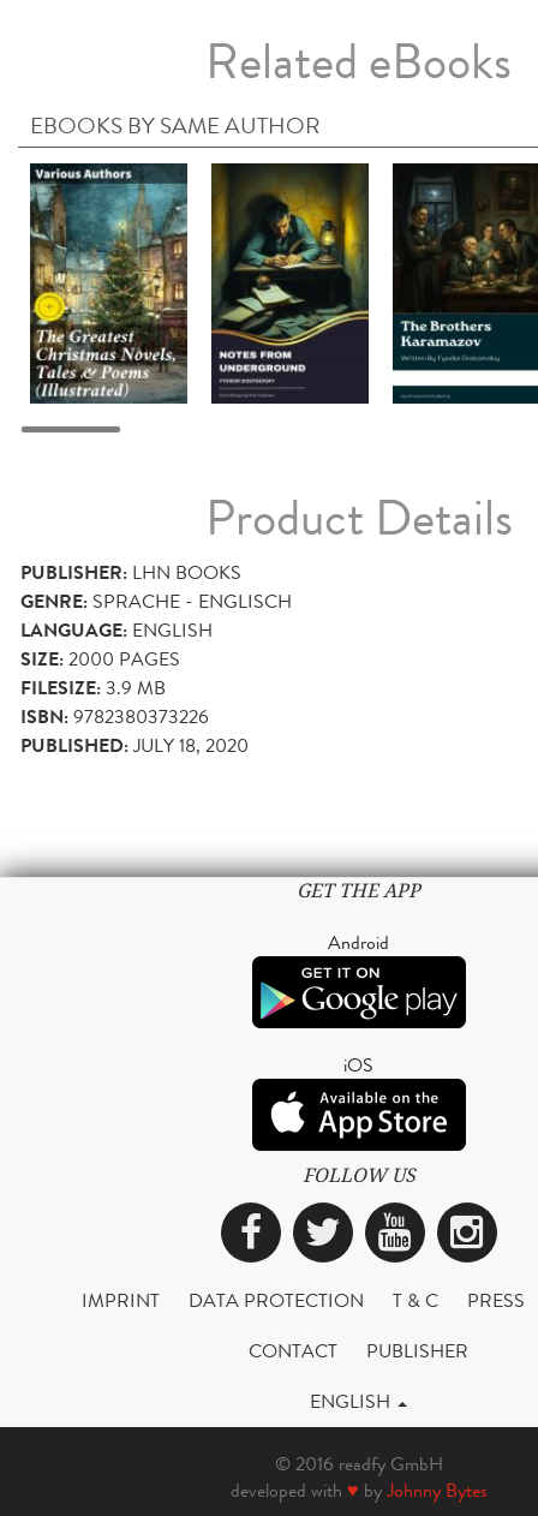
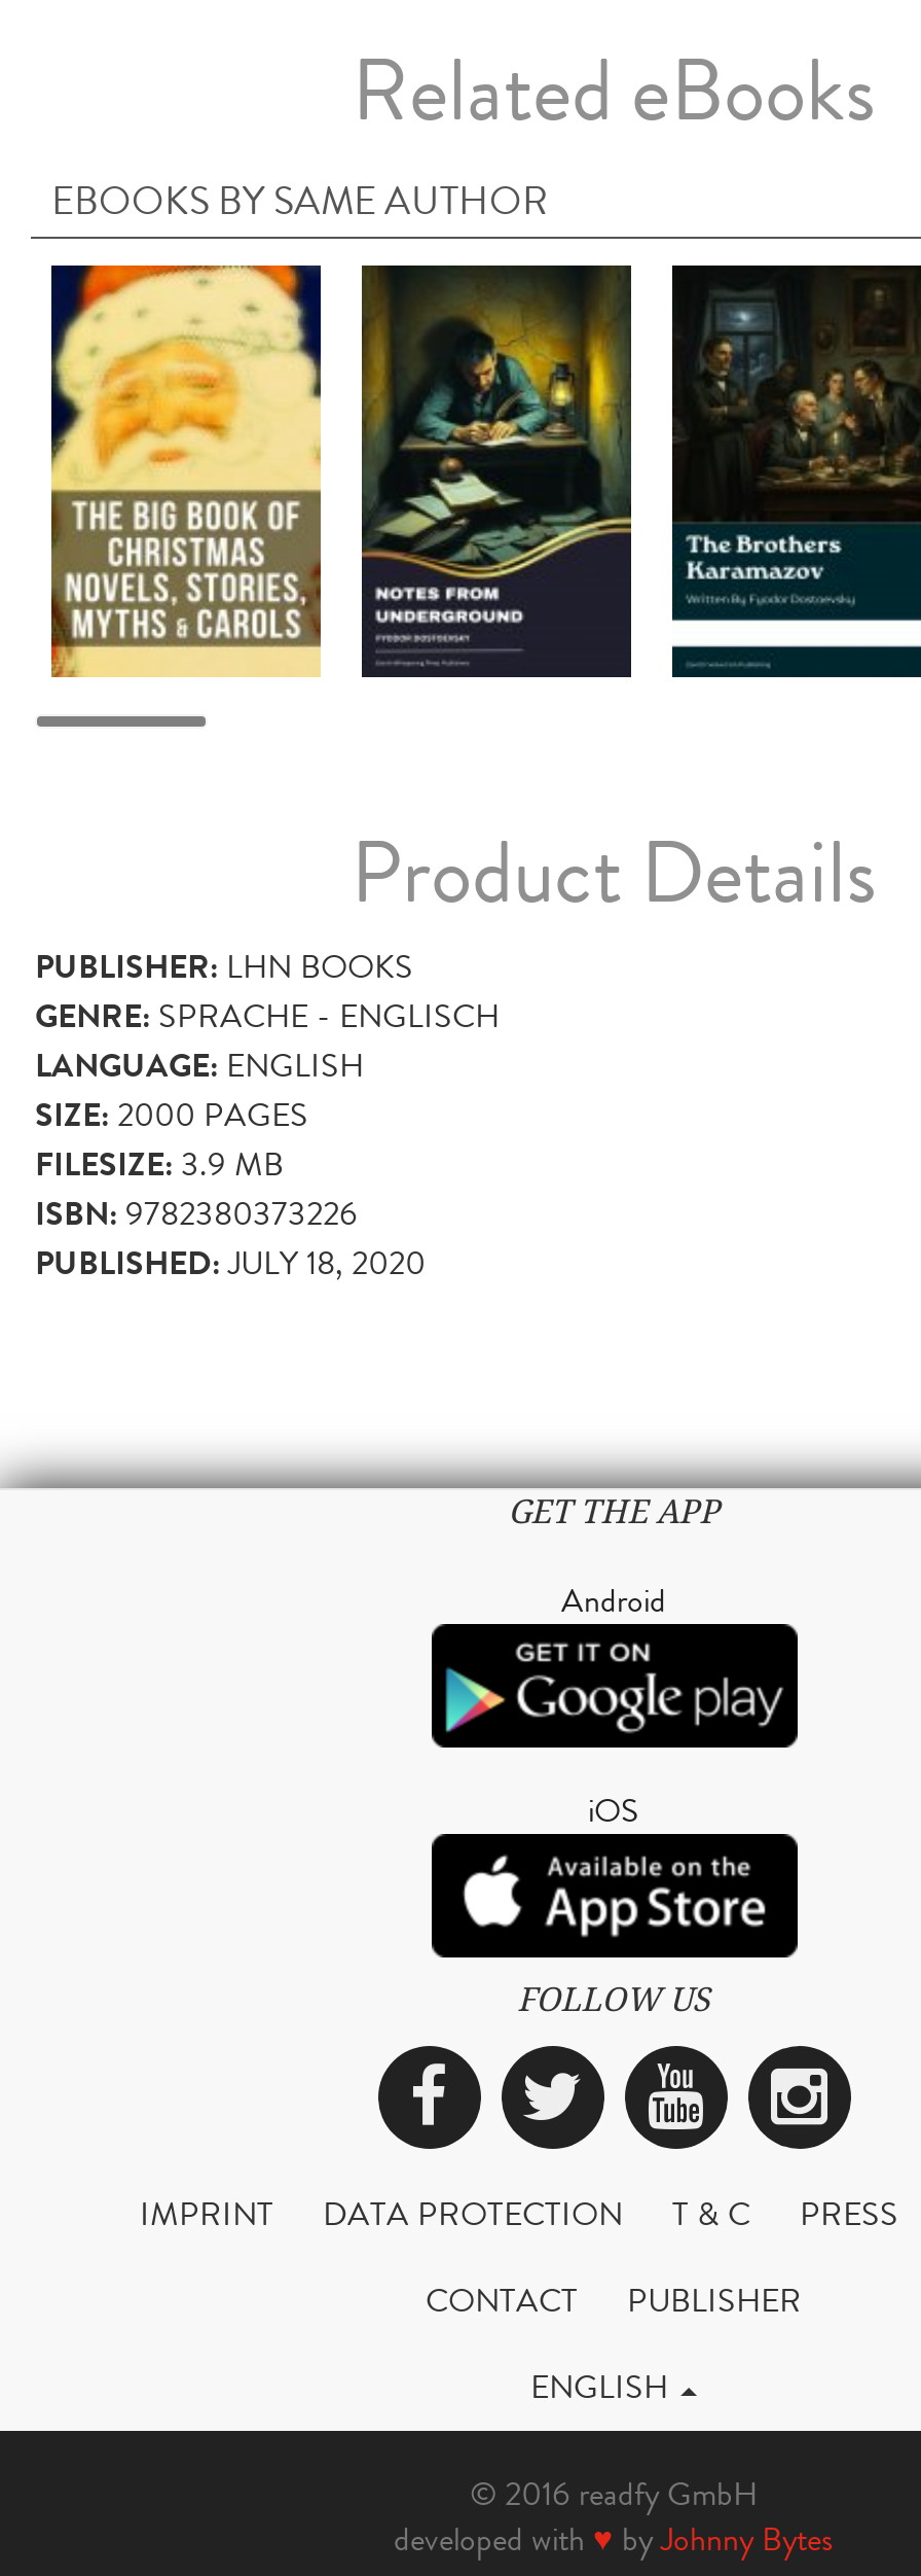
- [image]
+ [image]
